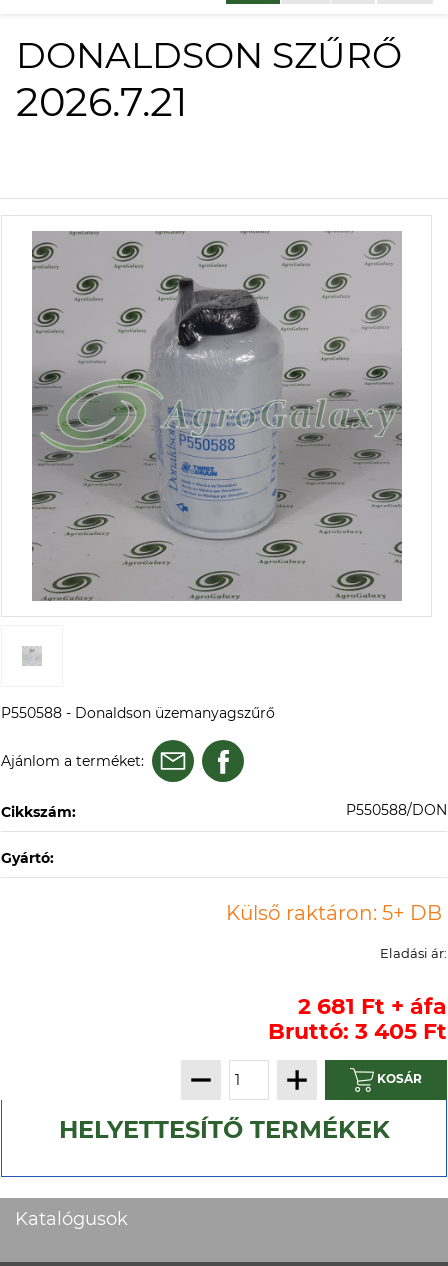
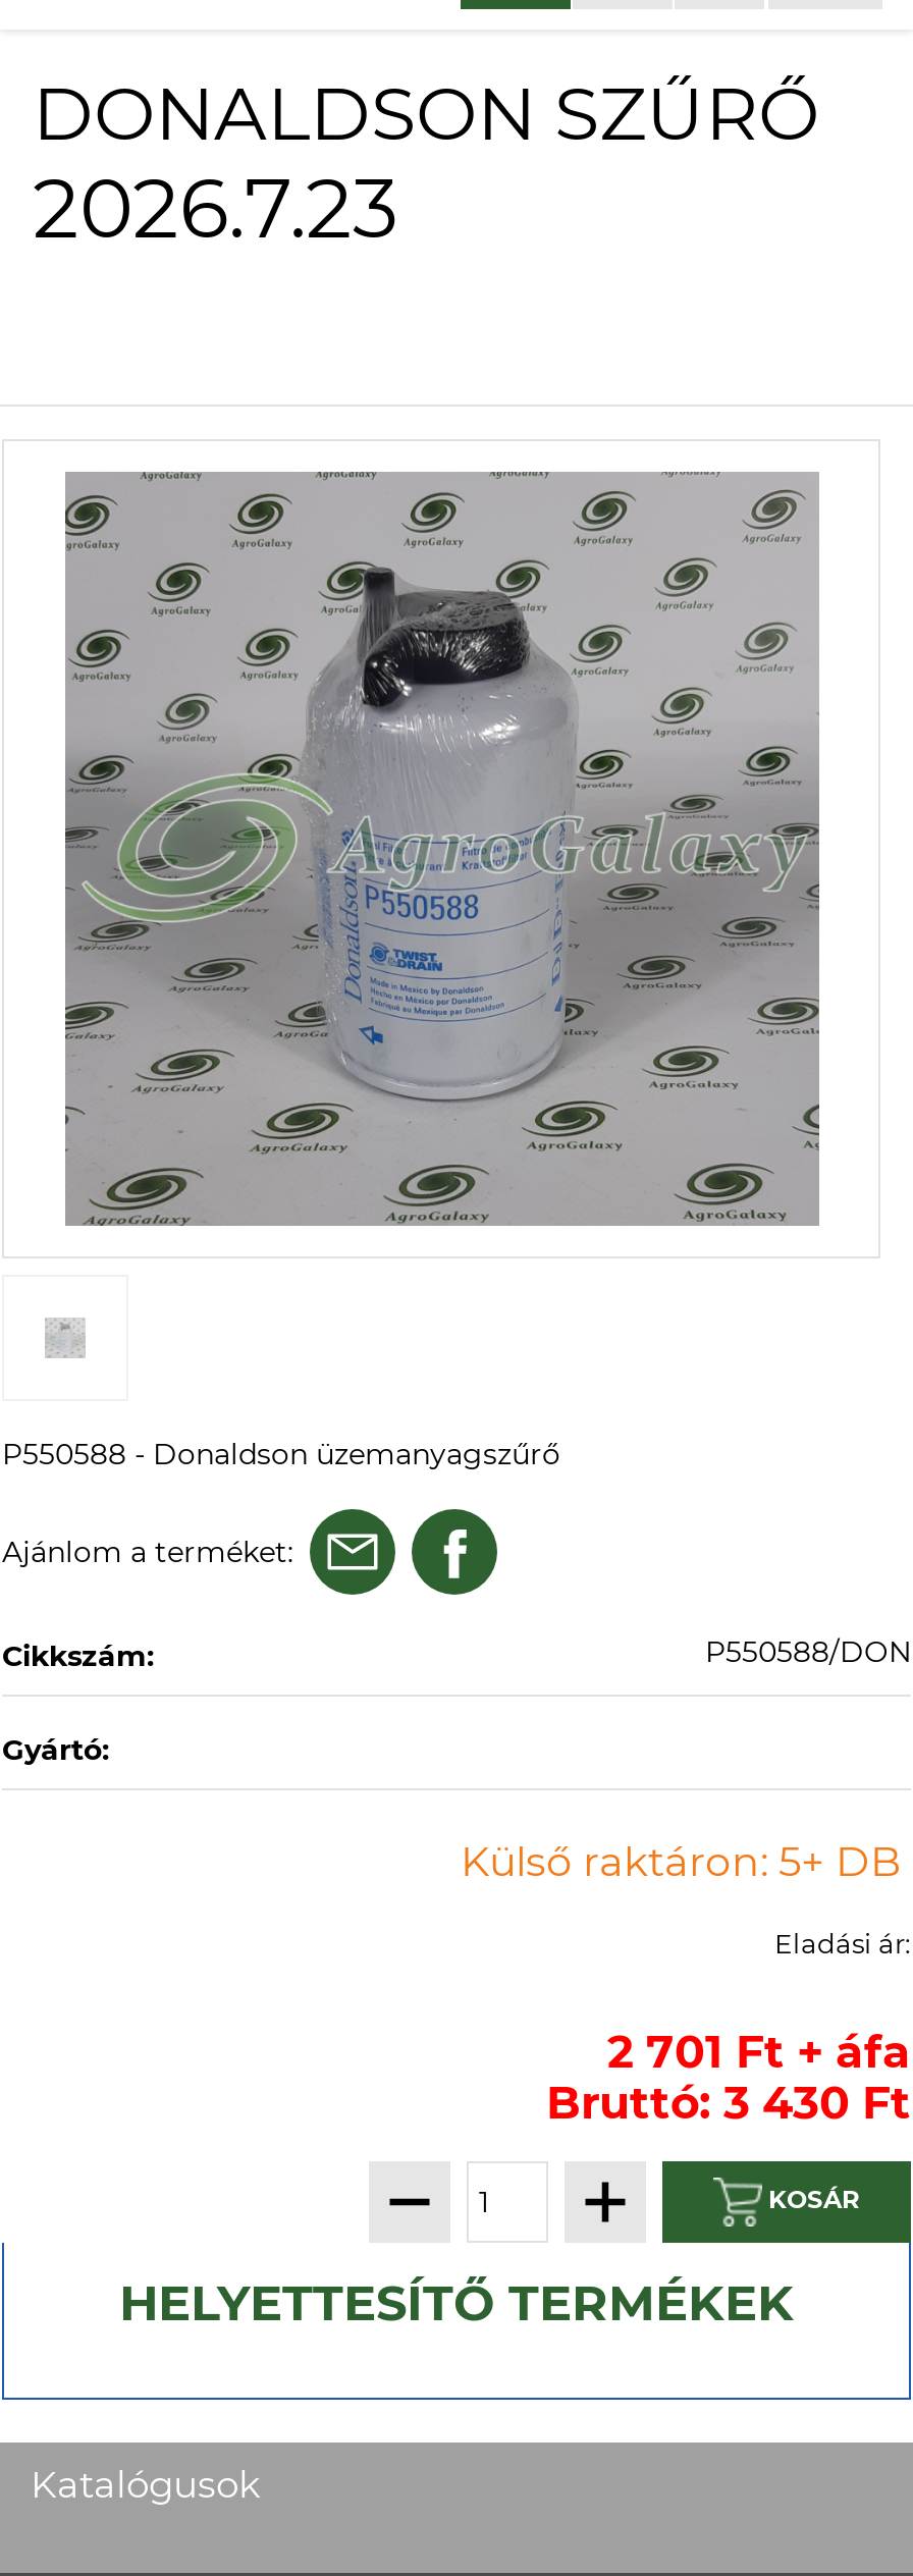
- 2026.7.21
+ 2026.7.23

- 2 681 Ft + áfa
+ 2 701 Ft + áfa

- Bruttó: 3 405 Ft
+ Bruttó: 3 430 Ft
